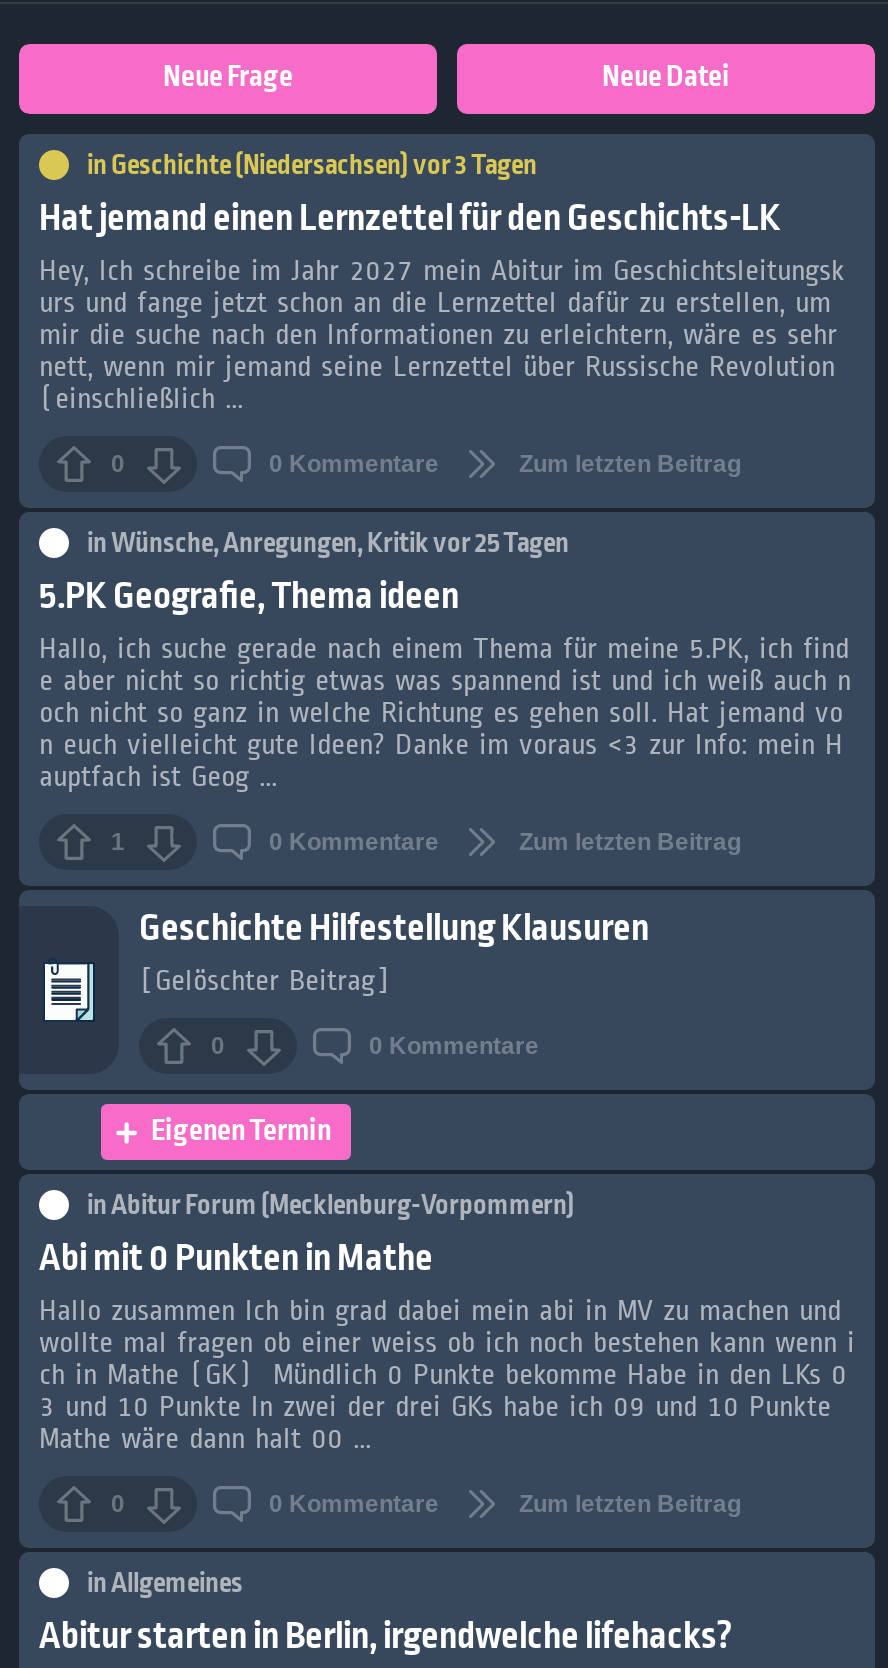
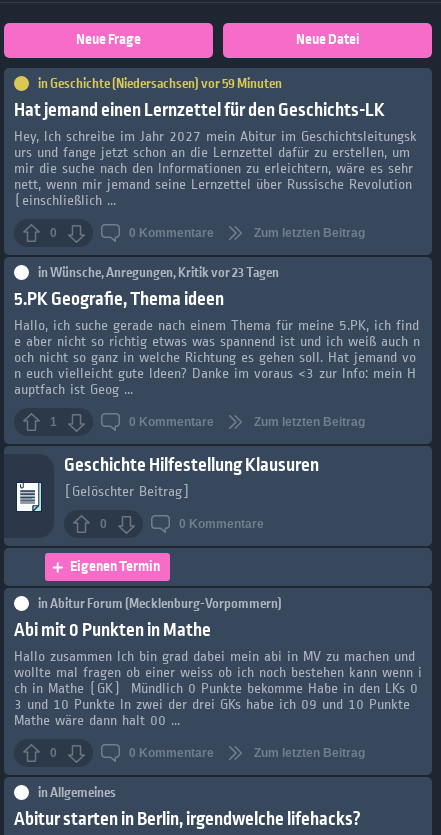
- in Geschichte (Niedersachsen) vor 3 Tagen
+ in Geschichte (Niedersachsen) vor 59 Minuten

- inWünsche, Anregungen, Kritik vor 25 Tagen
+ inWünsche, Anregungen, Kritik vor 23 Tagen
